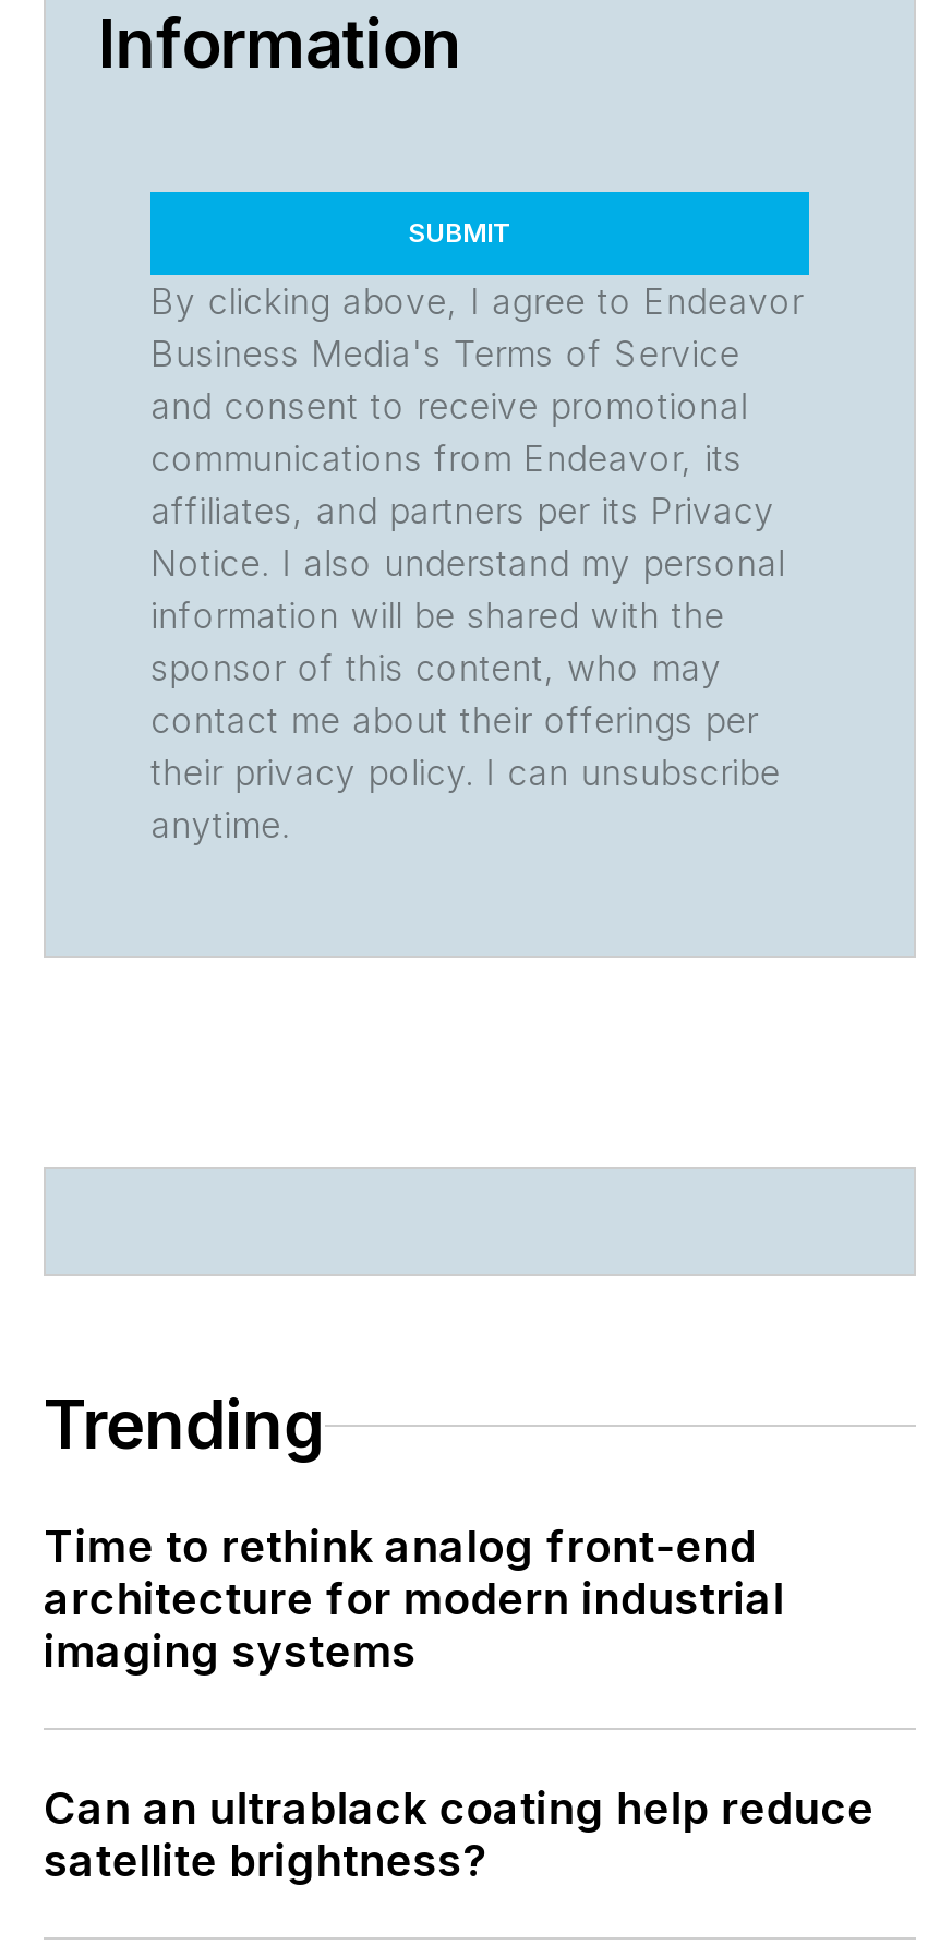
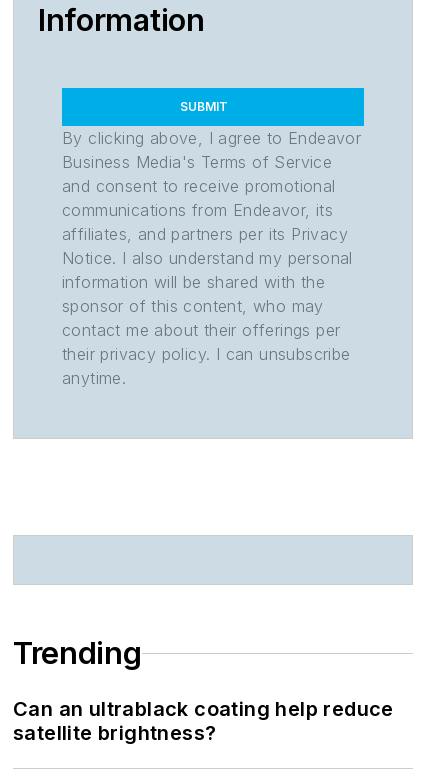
- Time to rethink analog front-end
- architecture for modern industrial
- imaging systems
